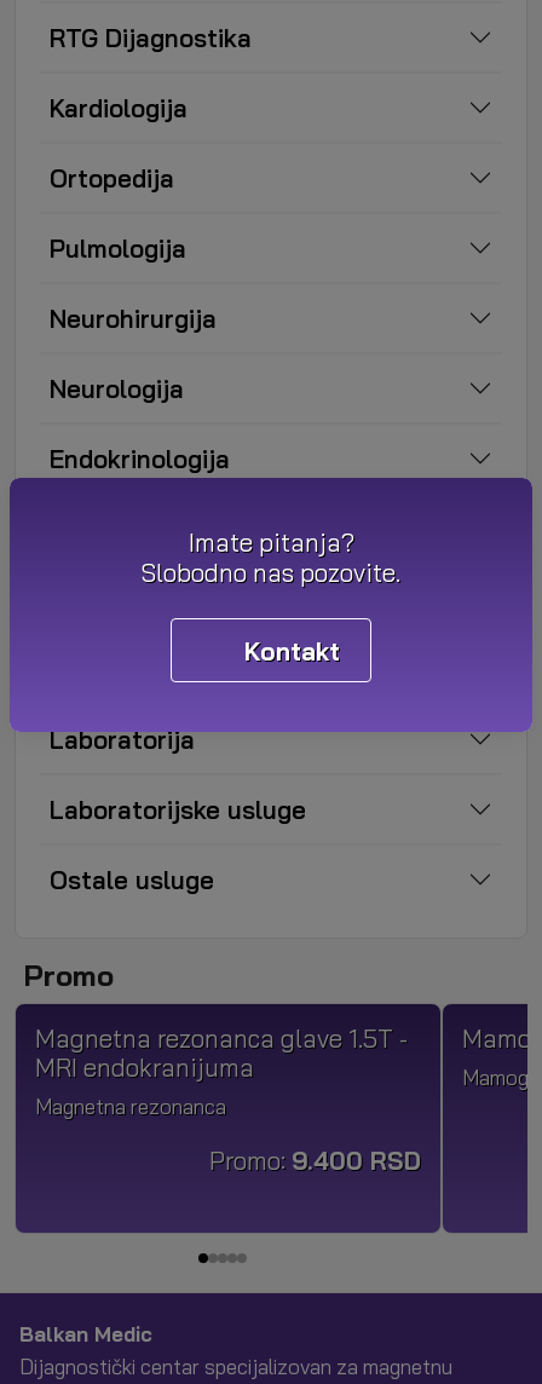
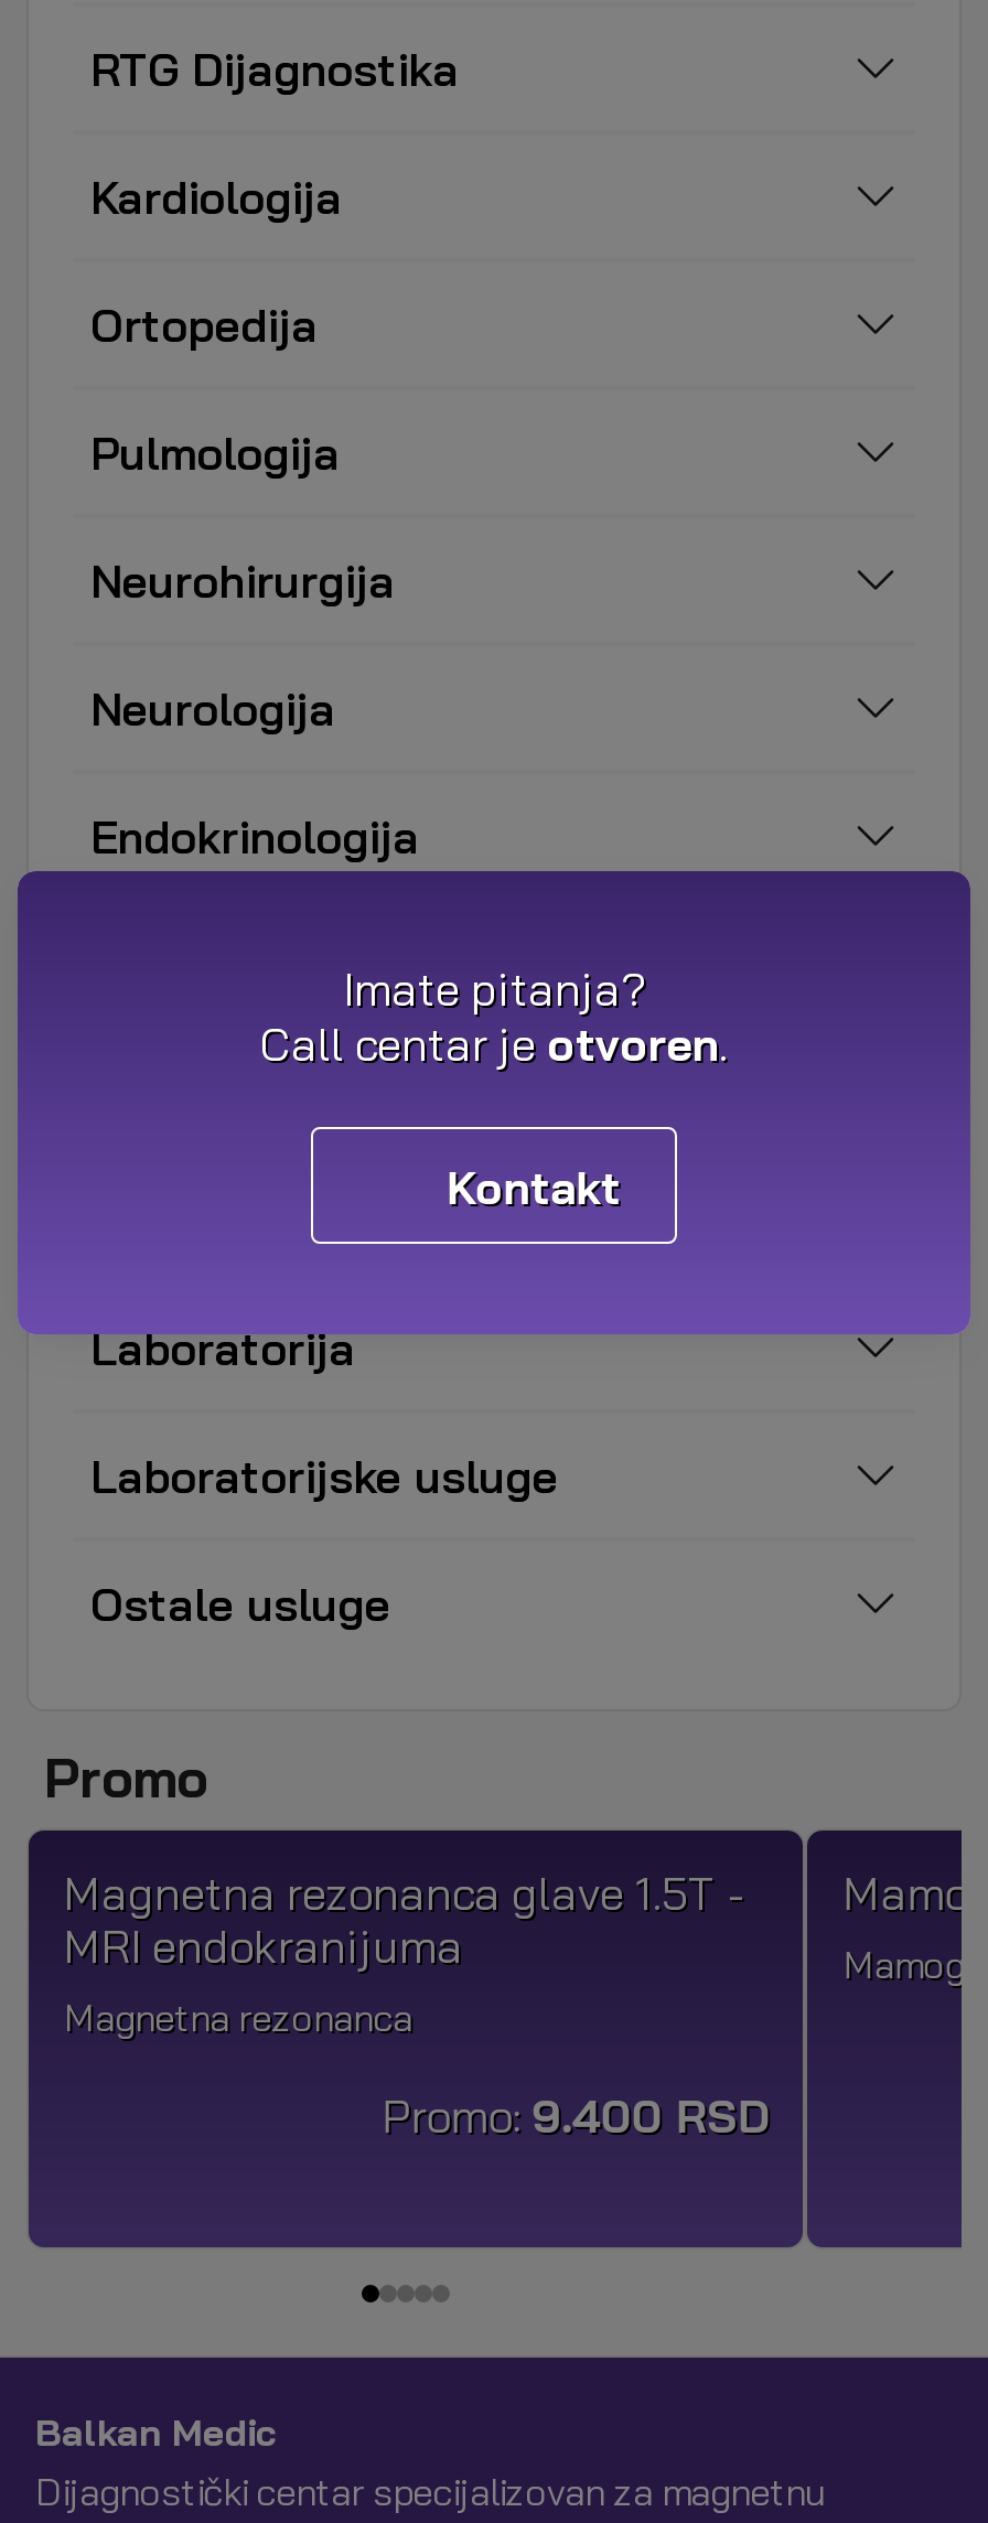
- Slobodno nas pozovite.
+ Call centar je otvoren.
